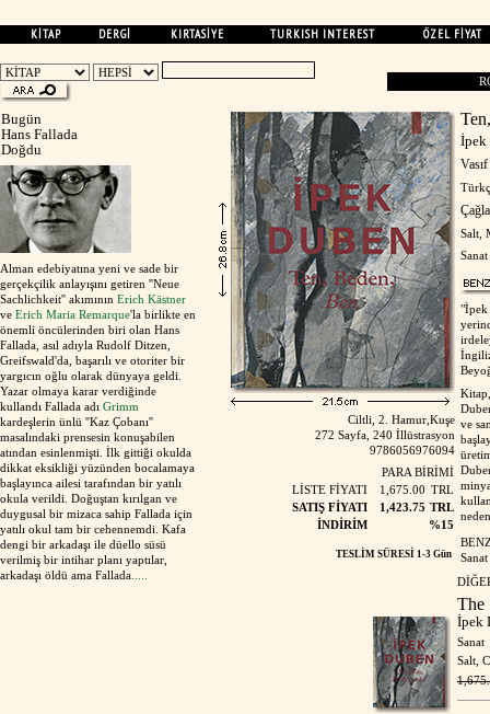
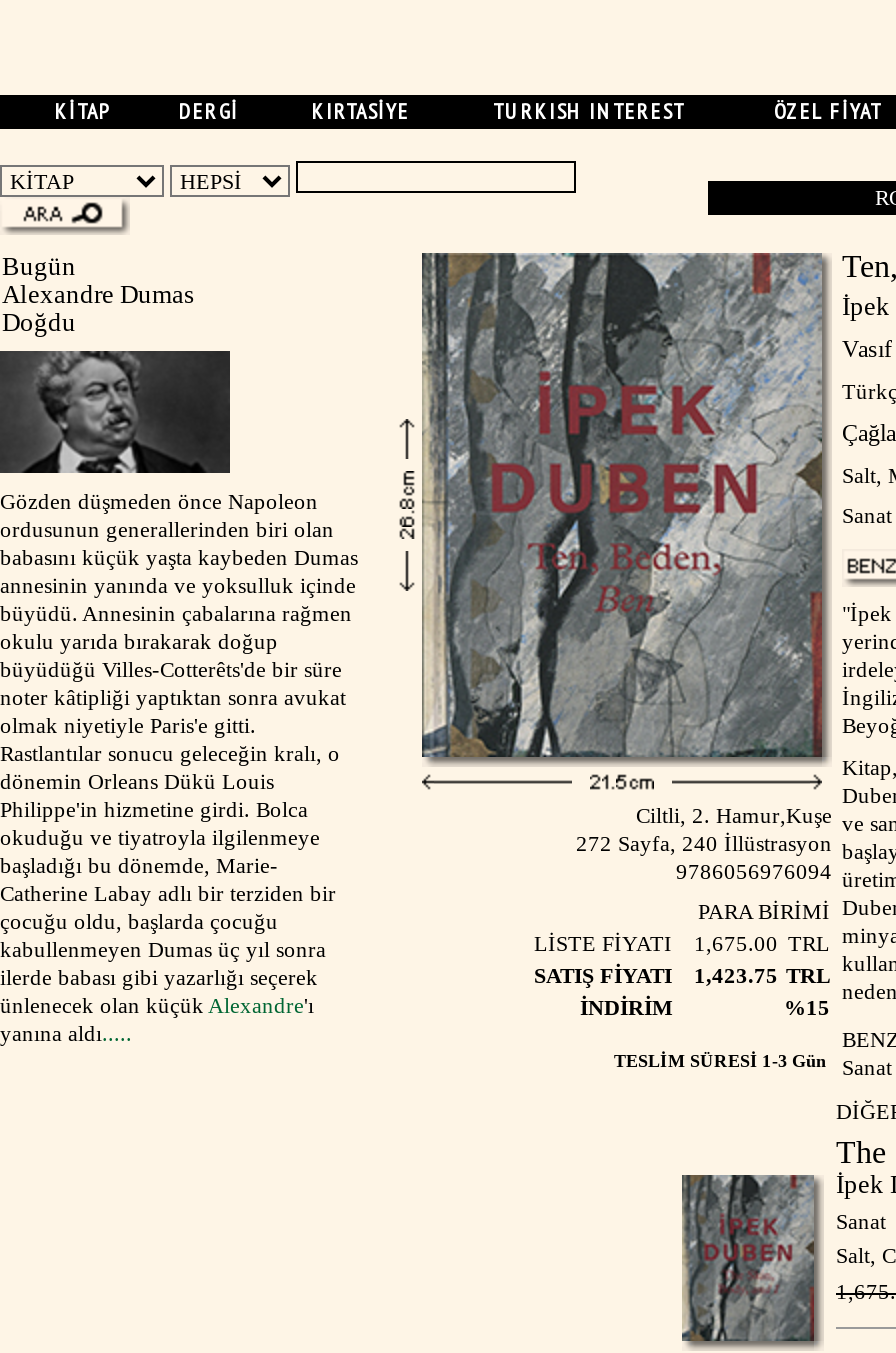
- Hans Fallada
+ Alexandre Dumas

- [image]
- Alman edebiyatına yeni ve sade bir
- gerçekçilik anlayışını getiren ''Neue
- Sachlichkeit'' akımının Erich Kästner
- ve Erich Maria Remarque'la birlikte en
- önemli öncülerinden biri olan Hans
- Fallada, asıl adıyla Rudolf Ditzen,
- Greifswald'da, başarılı ve otoriter bir
- yargıcın oğlu olarak dünyaya geldi.
- Yazar olmaya karar verdiğinde
- kullandı Fallada adı Grimm
- kardeşlerin ünlü ''Kaz Çobanı''
- masalındaki prensesin konuşabilen
- atından esinlenmişti. İlk gittiği okulda
- dikkat eksikliği yüzünden bocalamaya
- başlayınca ailesi tarafından bir yatılı
- okula verildi. Doğuştan kırılgan ve
- duygusal bir mizaca sahip Fallada için
- yatılı okul tam bir cehennemdi. Kafa
- dengi bir arkadaşı ile düello süsü
- verilmiş bir intihar planı yaptılar,
- arkadaşı öldü ama Fallada.....
+ [image]
+ Gözden düşmeden önce Napoleon
+ ordusunun generallerinden biri olan
+ babasını küçük yaşta kaybeden Dumas
+ annesinin yanında ve yoksulluk içinde
+ büyüdü. Annesinin çabalarına rağmen
+ okulu yarıda bırakarak doğup
+ büyüdüğü Villes-Cotterêts'de bir süre
+ noter kâtipliği yaptıktan sonra avukat
+ olmak niyetiyle Paris'e gitti.
+ Rastlantılar sonucu geleceğin kralı, o
+ dönemin Orleans Dükü Louis
+ Philippe'in hizmetine girdi. Bolca
+ okuduğu ve tiyatroyla ilgilenmeye
+ başladığı bu dönemde, Marie-
+ Catherine Labay adlı bir terziden bir
+ çocuğu oldu, başlarda çocuğu
+ kabullenmeyen Dumas üç yıl sonra
+ ilerde babası gibi yazarlığı seçerek
+ ünlenecek olan küçük Alexandre'ı
+ yanına aldı.....
